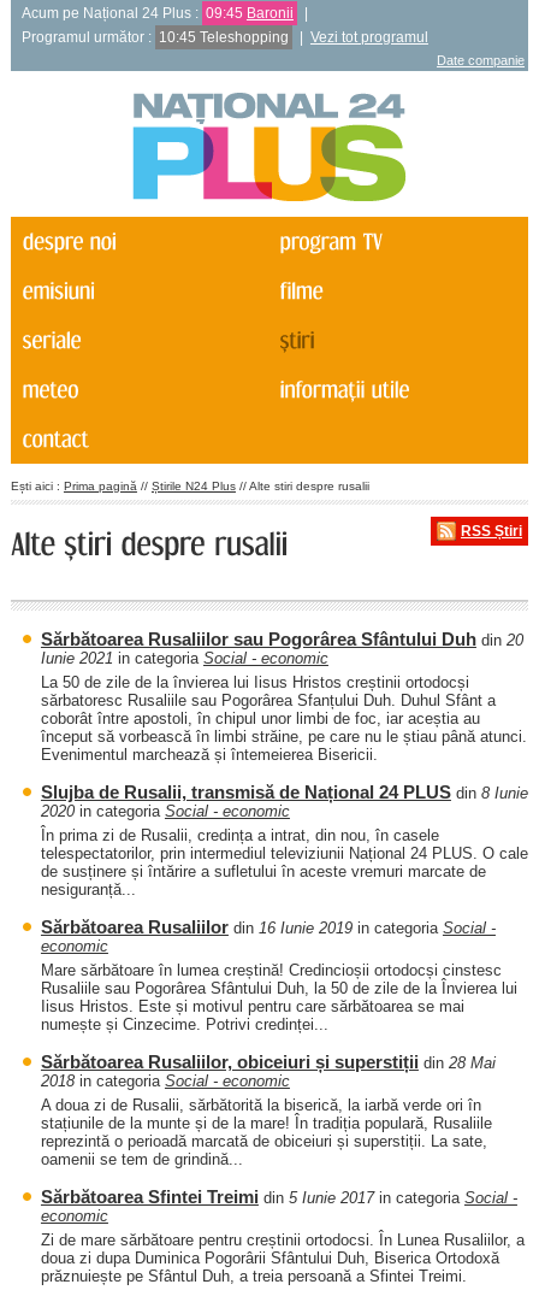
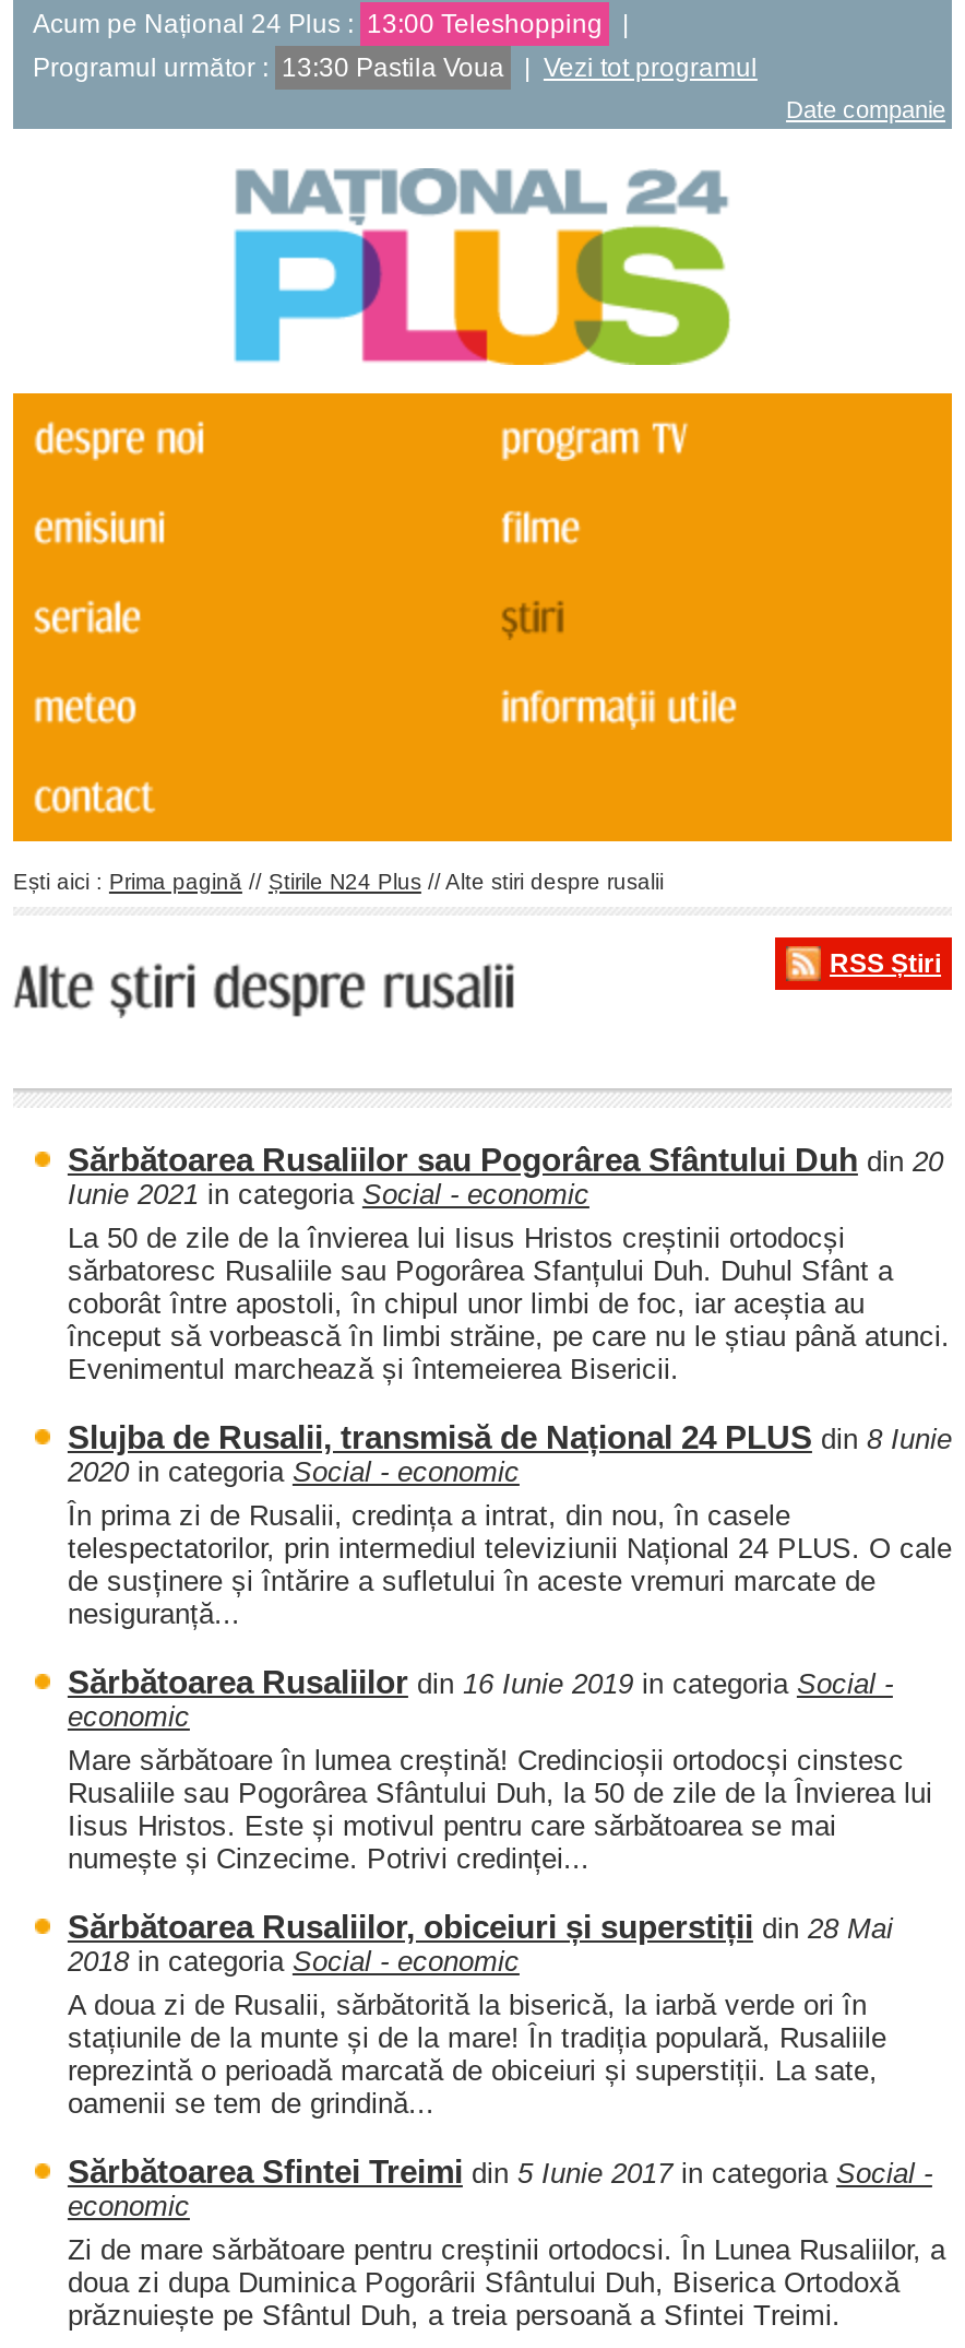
- Acum pe Național 24 Plus : 09:45 Baronii
+ Acum pe Național 24 Plus : 13:00 Teleshopping

- Programul următor : 10:45 Teleshopping
+ Programul următor : 13:30 Pastila Voua
